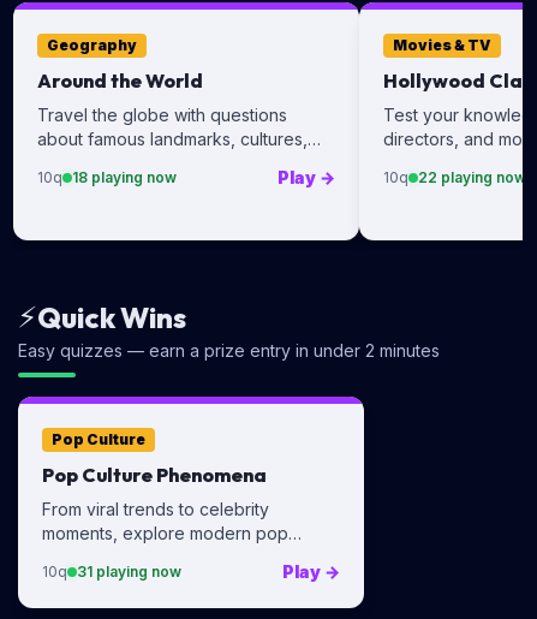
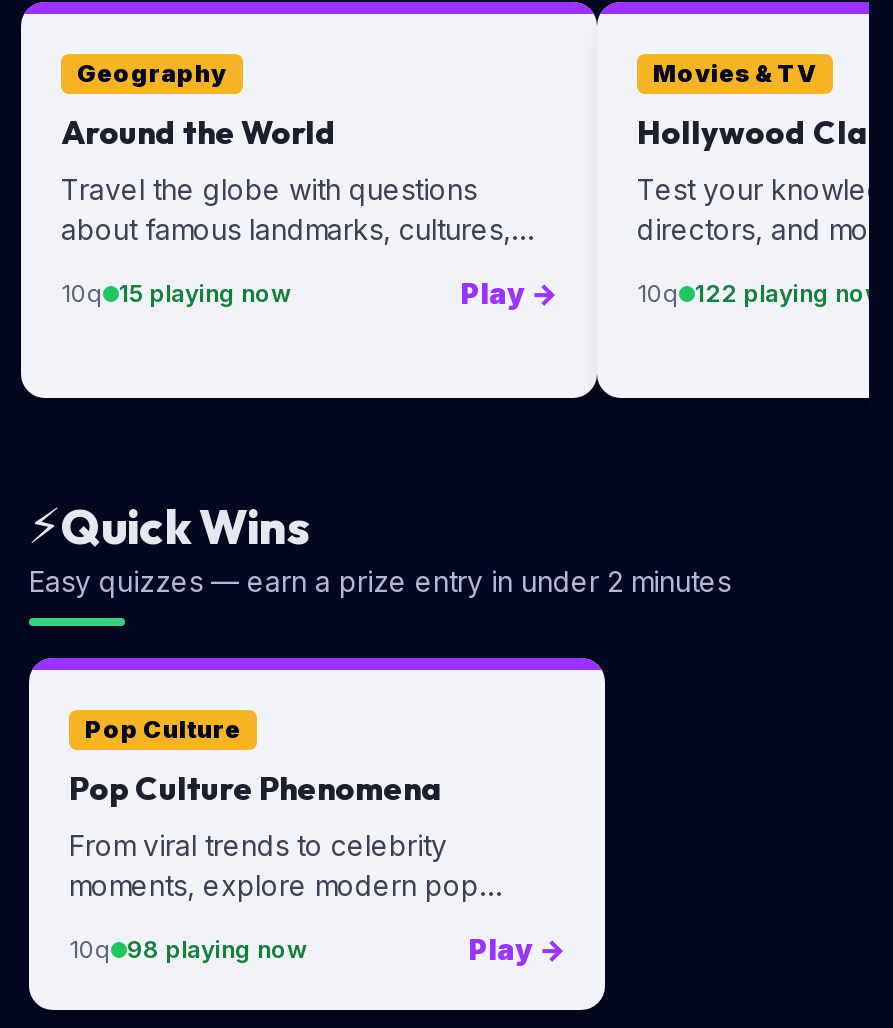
- 10q 18 playing now
+ 10q 15 playing now

- 10q 22 playing now
+ 10q 122 playing now

- 10q 31 playing now
+ 10q 98 playing now
